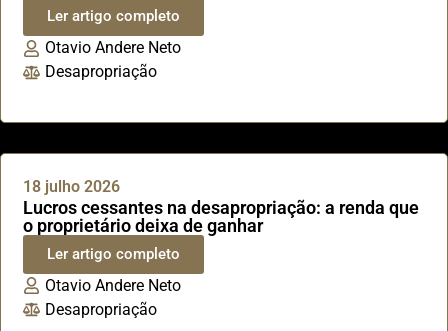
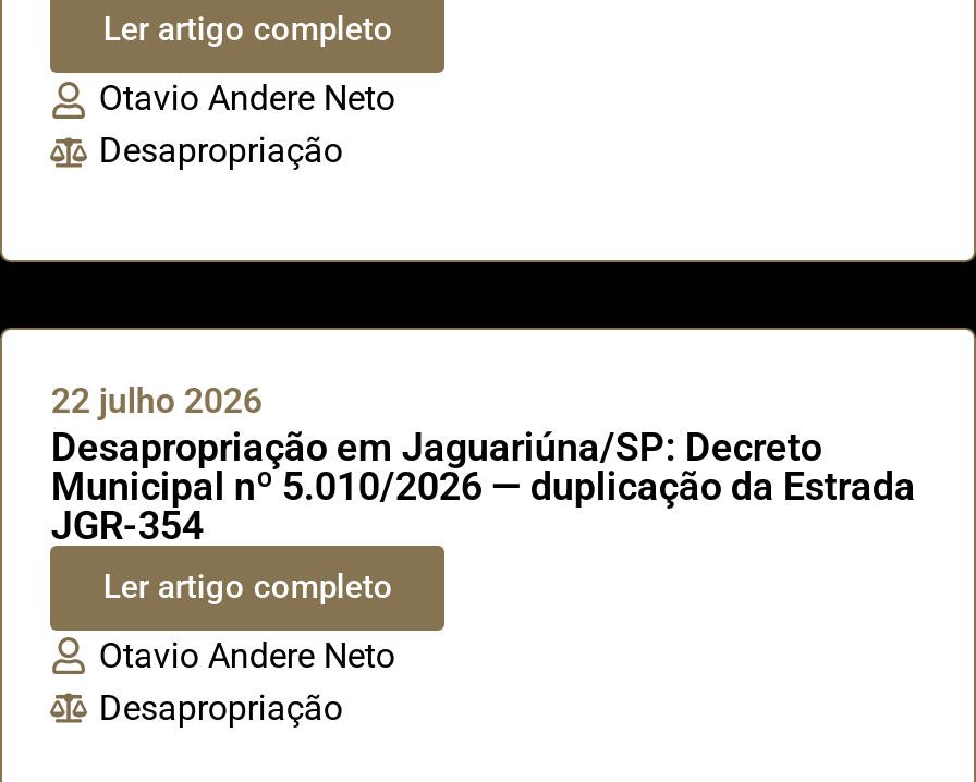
- 18 julho 2026
- Lucros cessantes na desapropriação: a renda que
- o proprietário deixa de ganhar
+ 22 julho 2026
+ Desapropriação em Jaguariúna/SP: Decreto
+ Municipal nº 5.010/2026 — duplicação da Estrada
+ JGR-354
